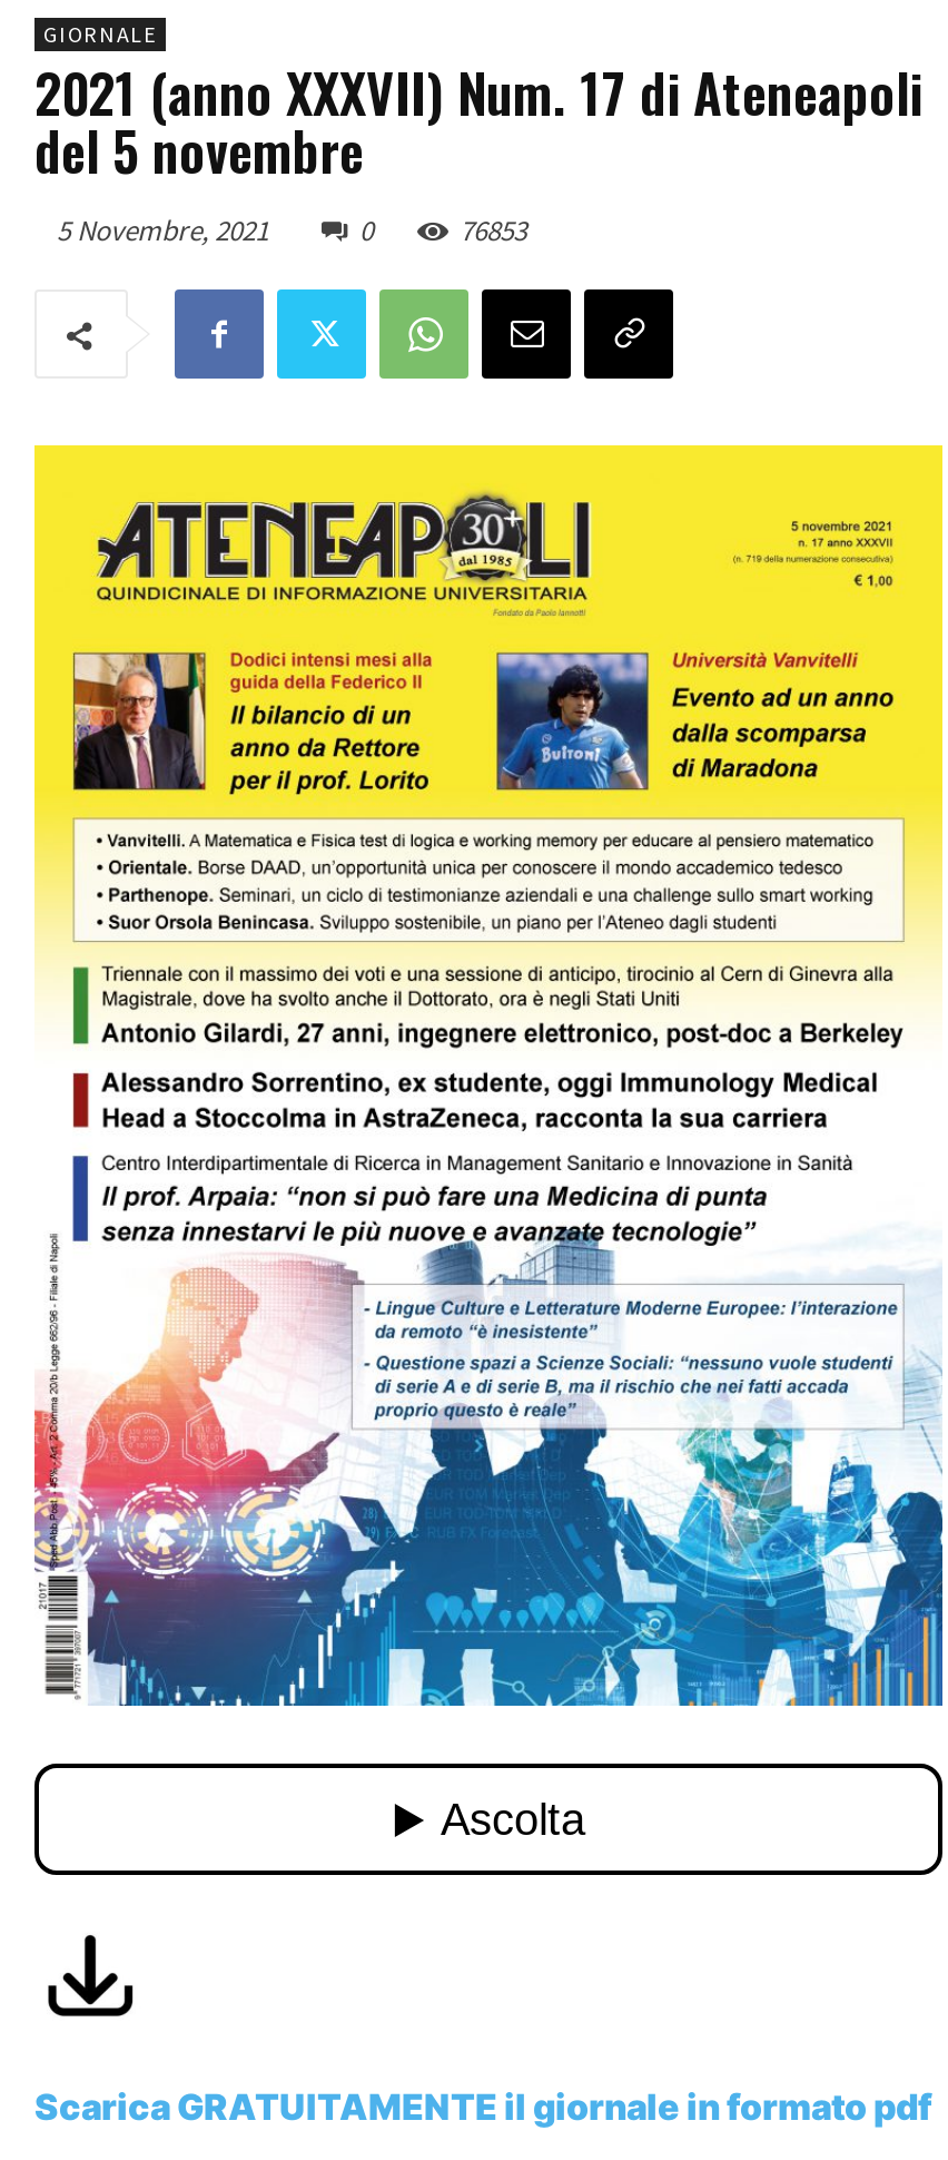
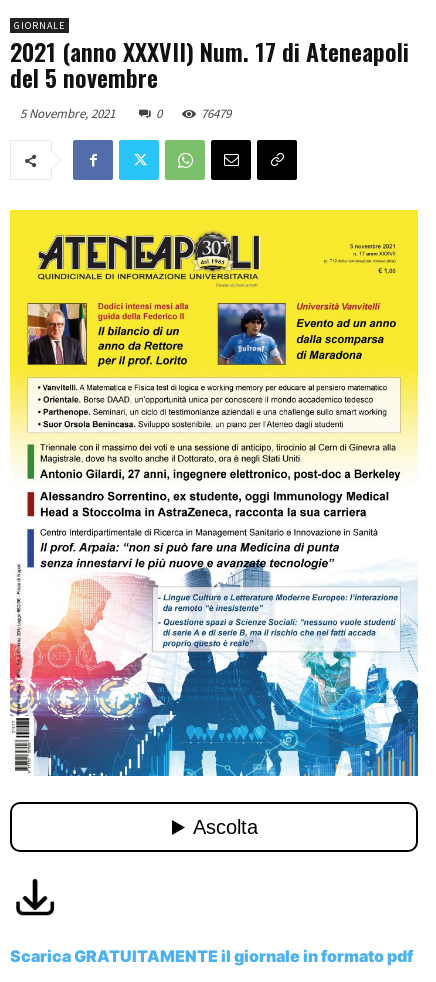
- 76853
+ 76479
